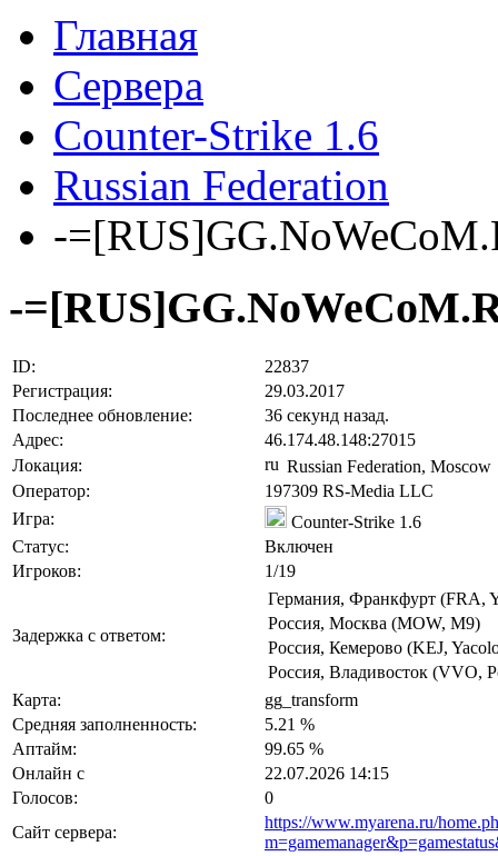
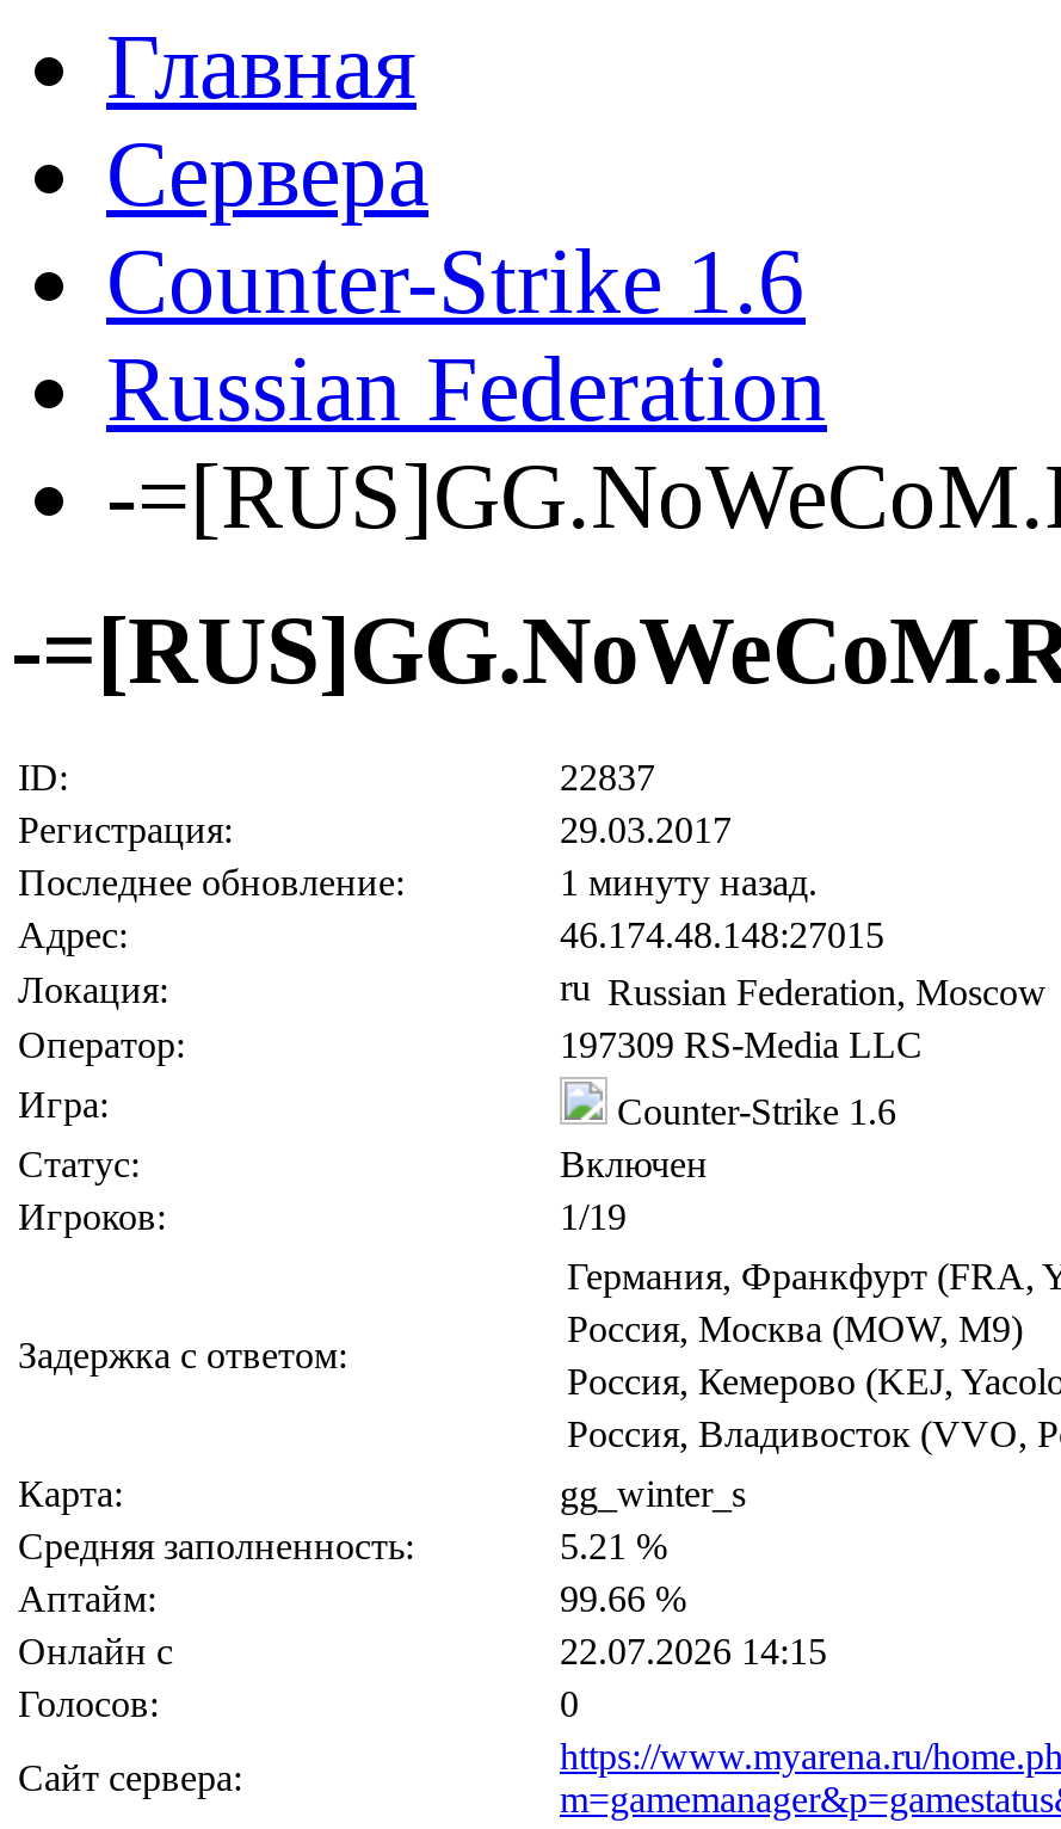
- 36 секунд назад.
+ 1 минуту назад.

- gg_transform
+ gg_winter_s

- 99.65 %
+ 99.66 %
